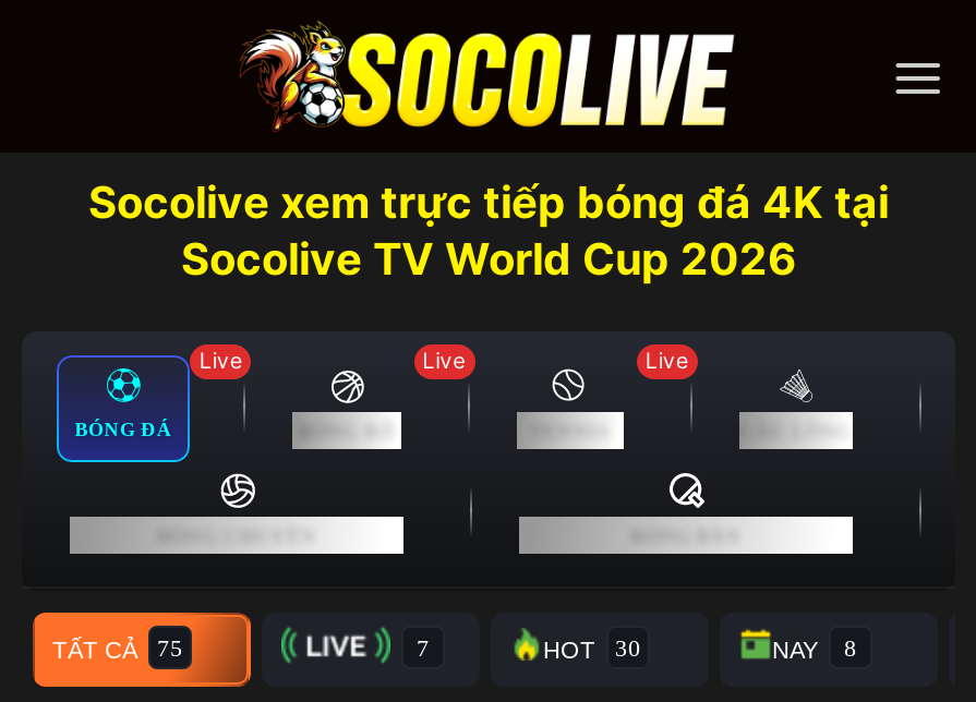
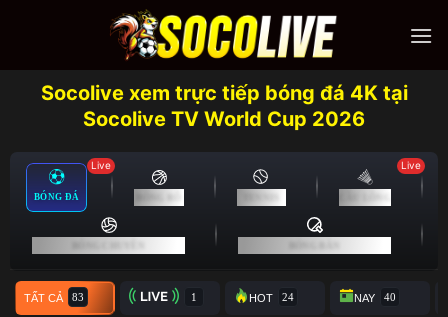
- Live

- Live

+ Live
